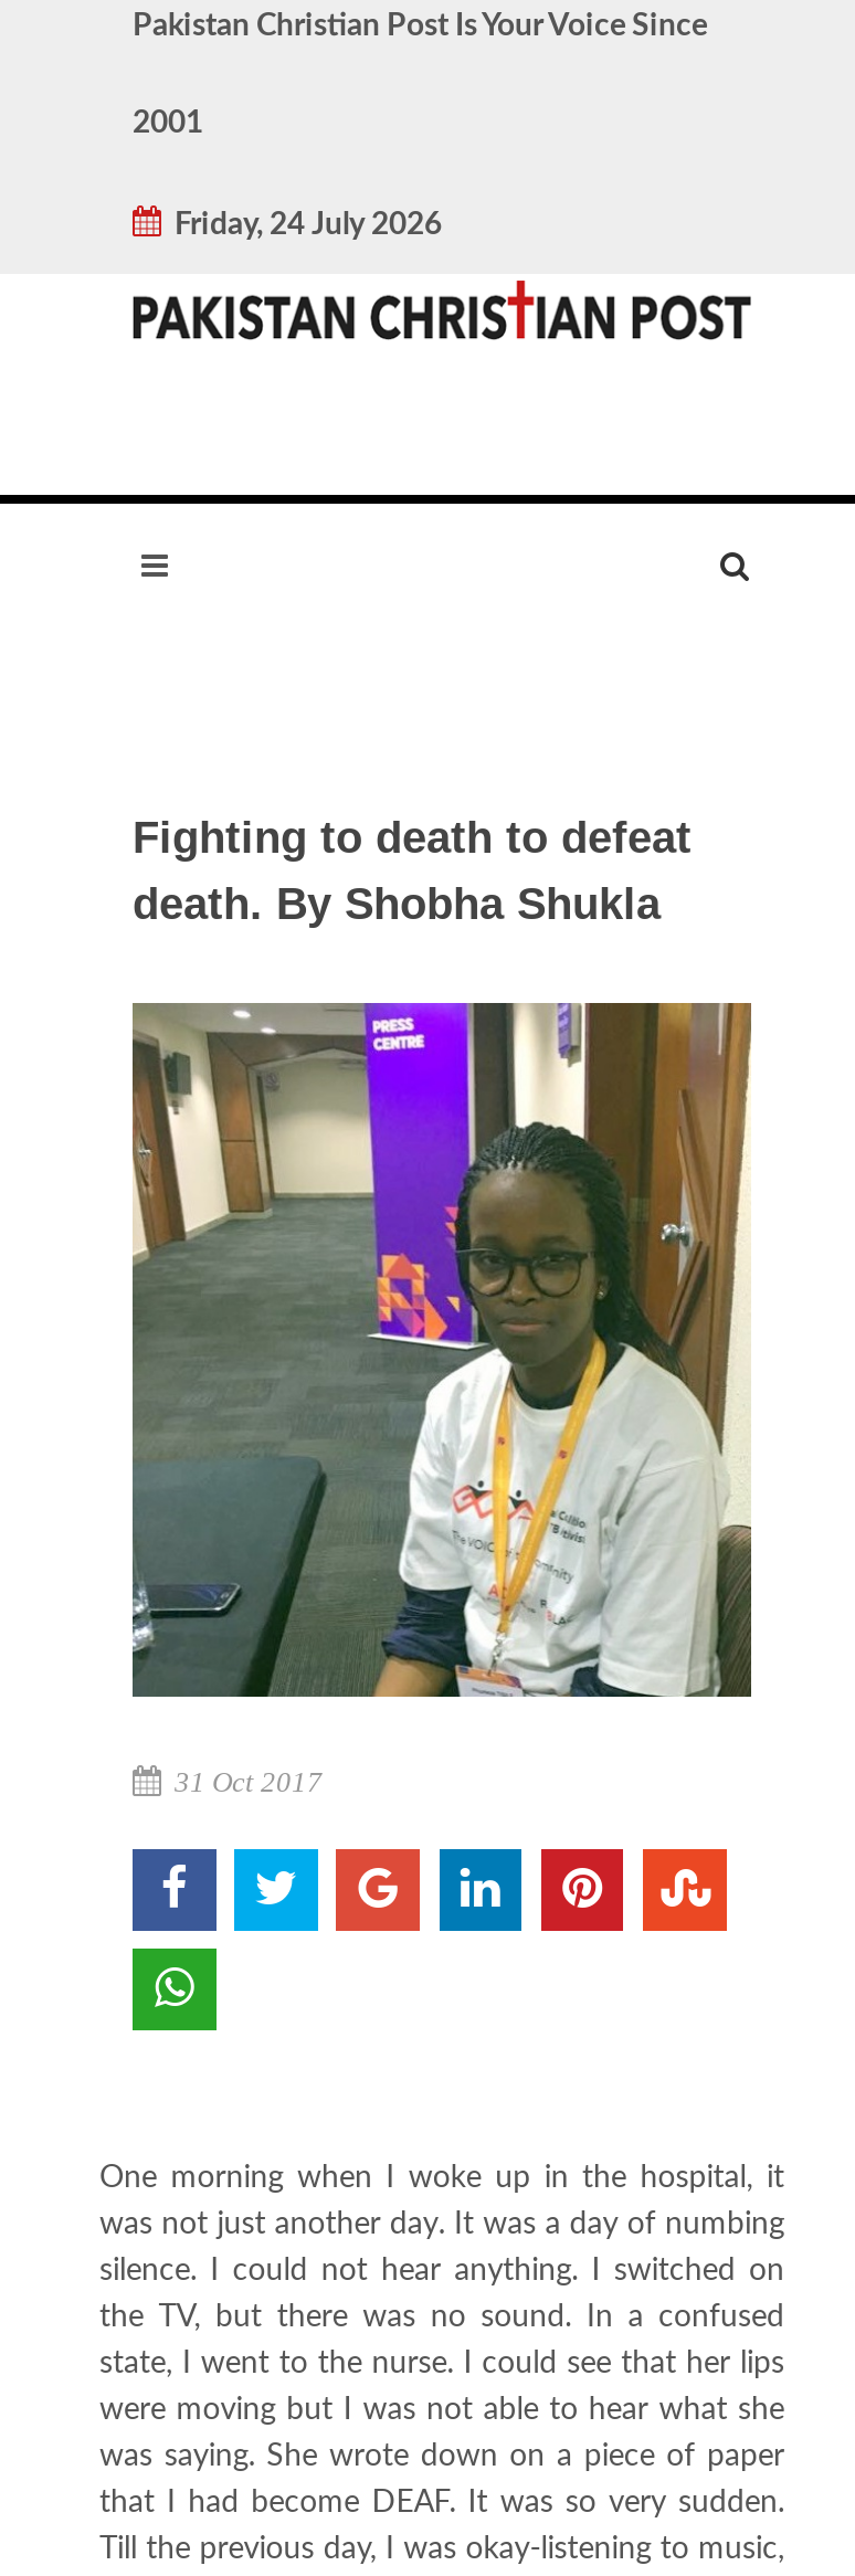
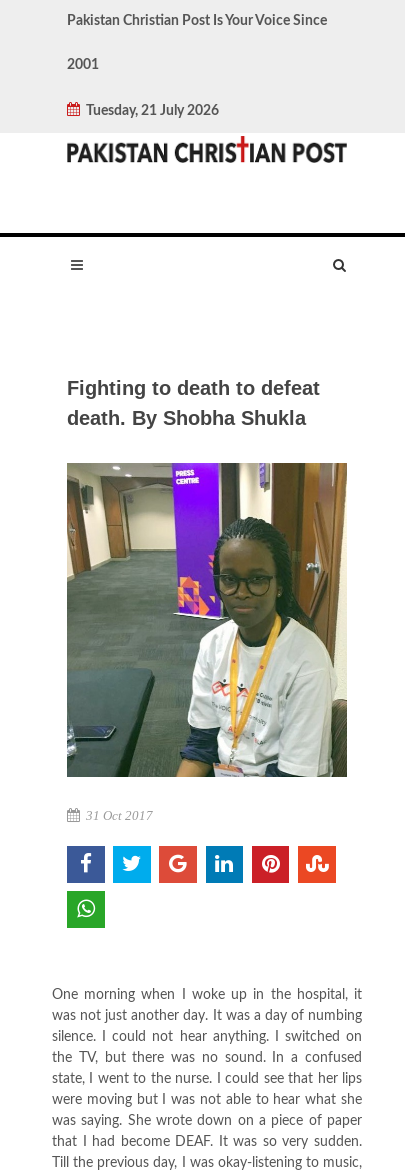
- Friday, 24 July 2026
+ Tuesday, 21 July 2026
